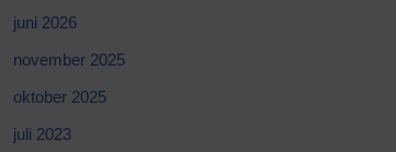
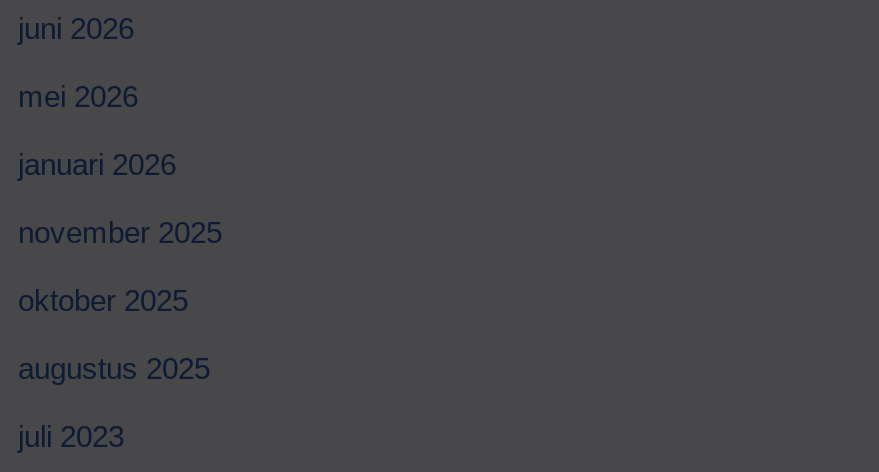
+ mei 2026
+ januari 2026

+ augustus 2025
